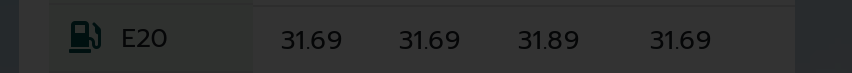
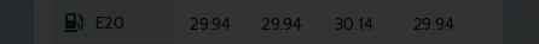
- 31.69
+ 29.94

- 31.69
+ 29.94

- 31.89
+ 30.14

- 31.69
+ 29.94
